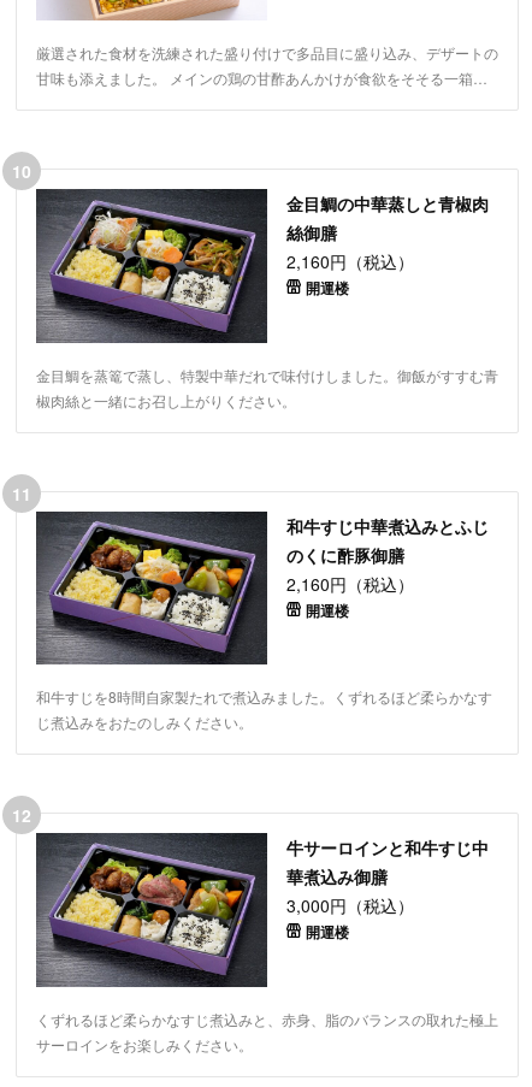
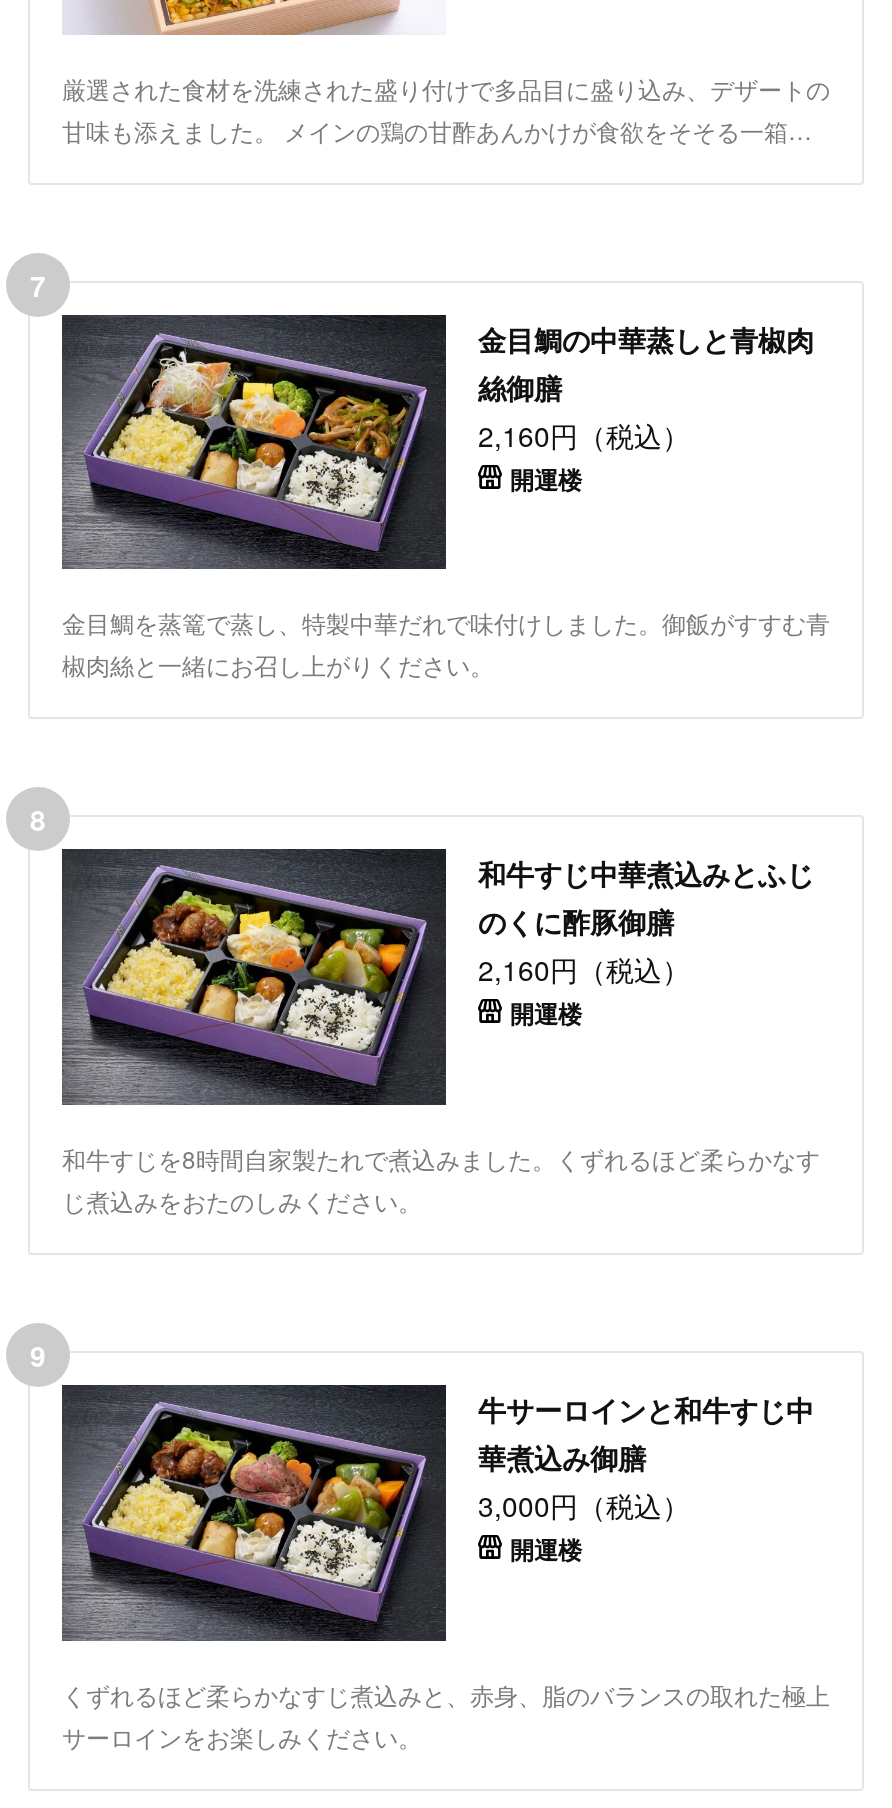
- 10
+ 7

- 11
+ 8

- 12
+ 9
